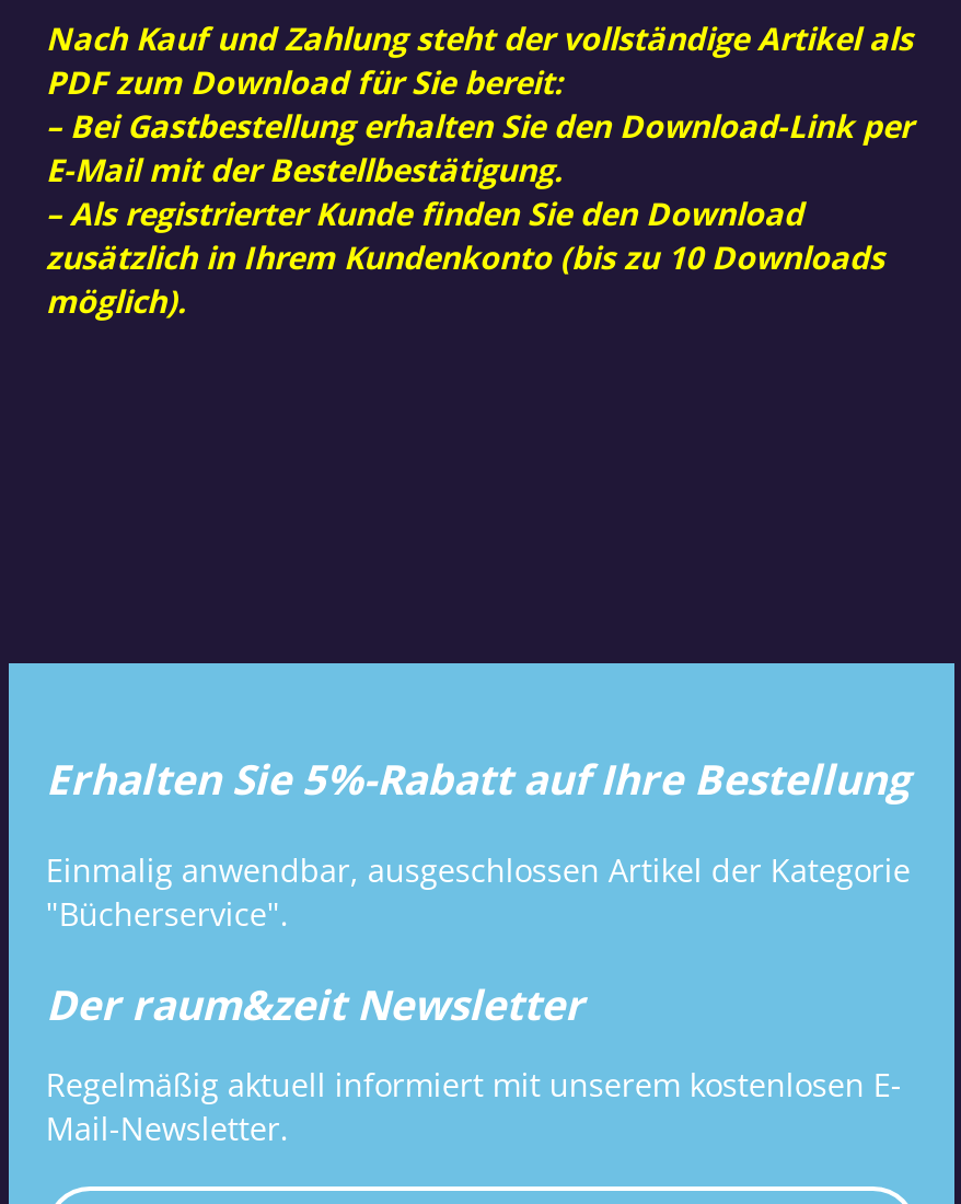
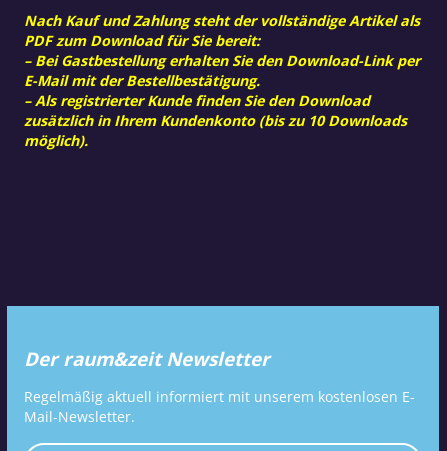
- Erhalten Sie 5%-Rabatt auf Ihre Bestellung
- Einmalig anwendbar, ausgeschlossen Artikel der Kategorie
- "Bücherservice".
